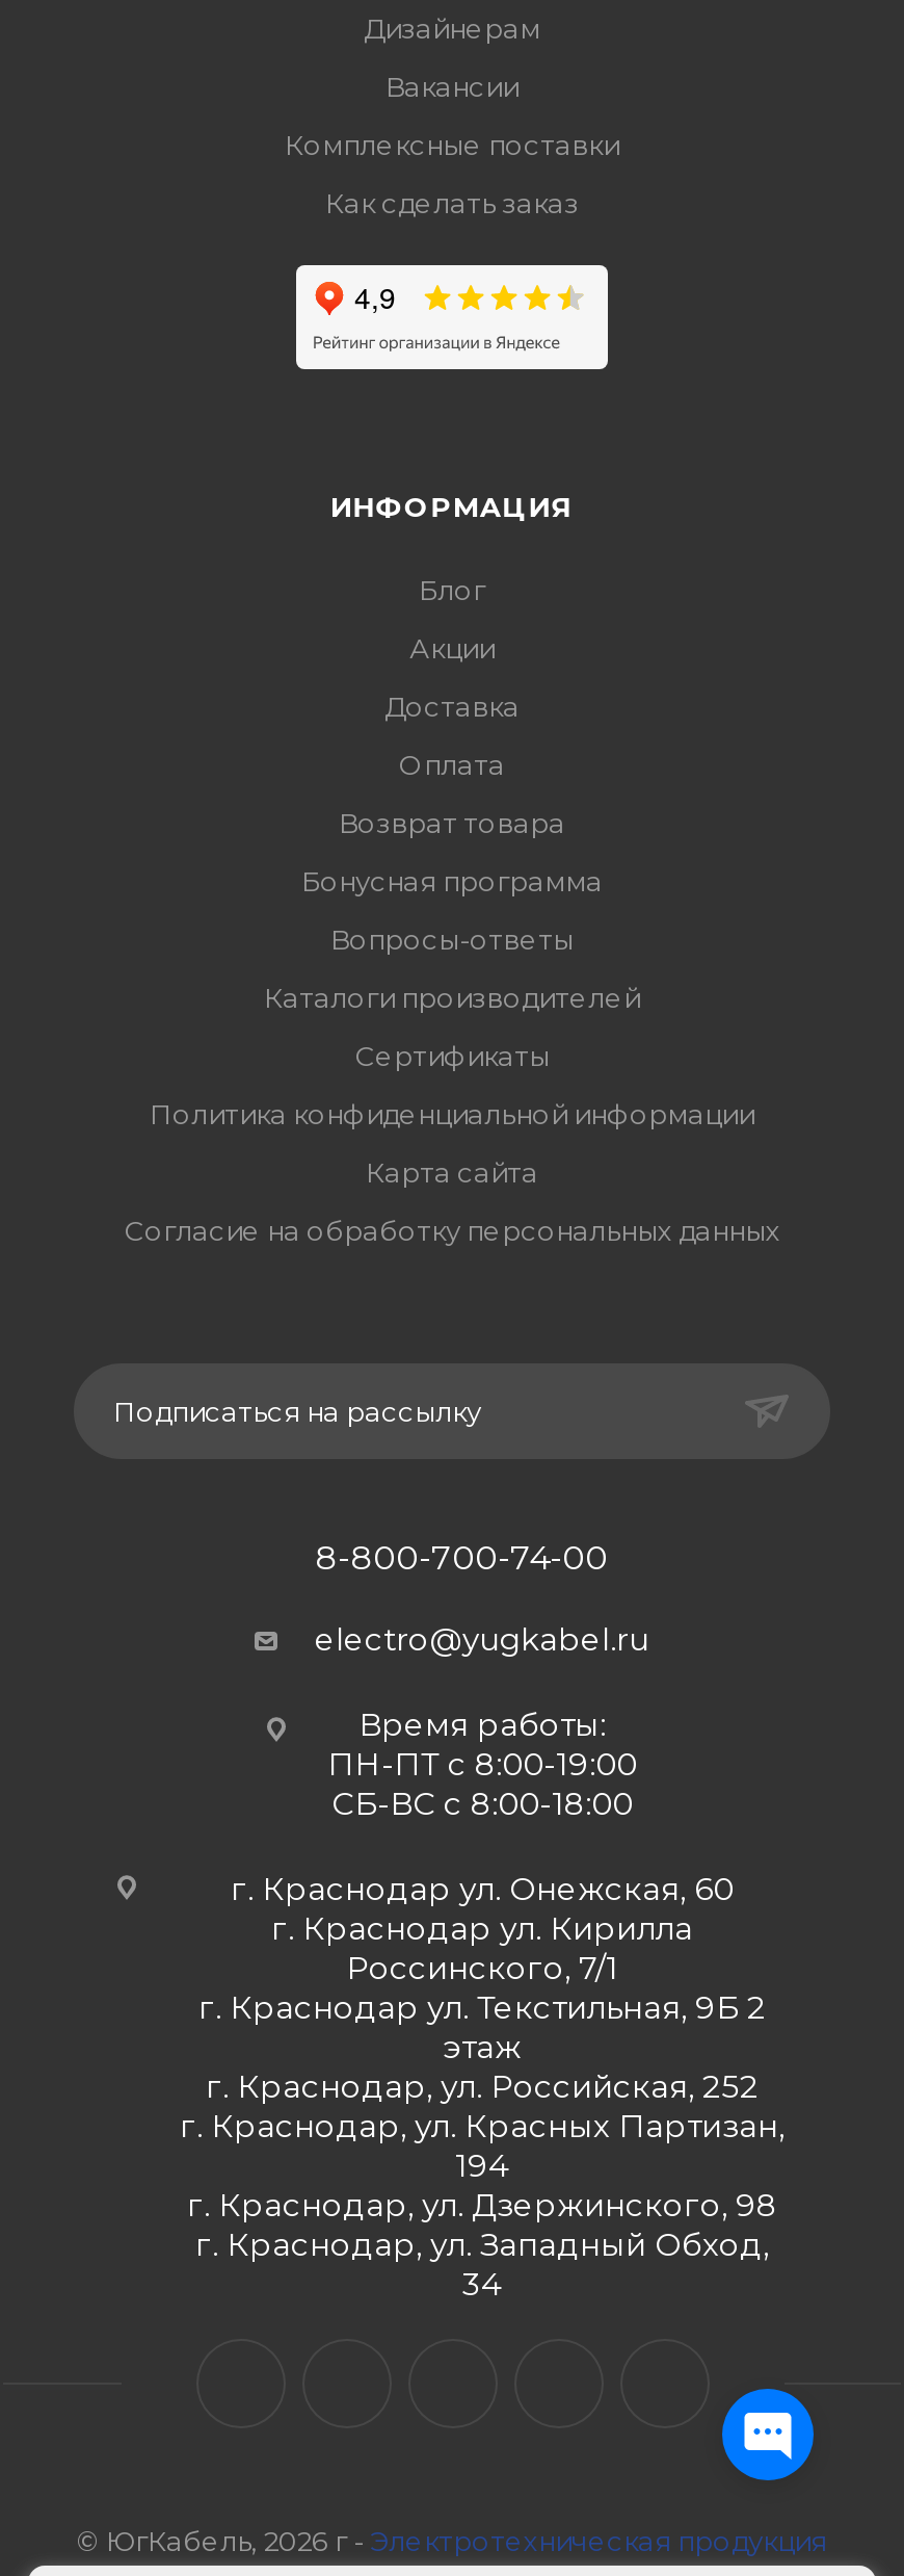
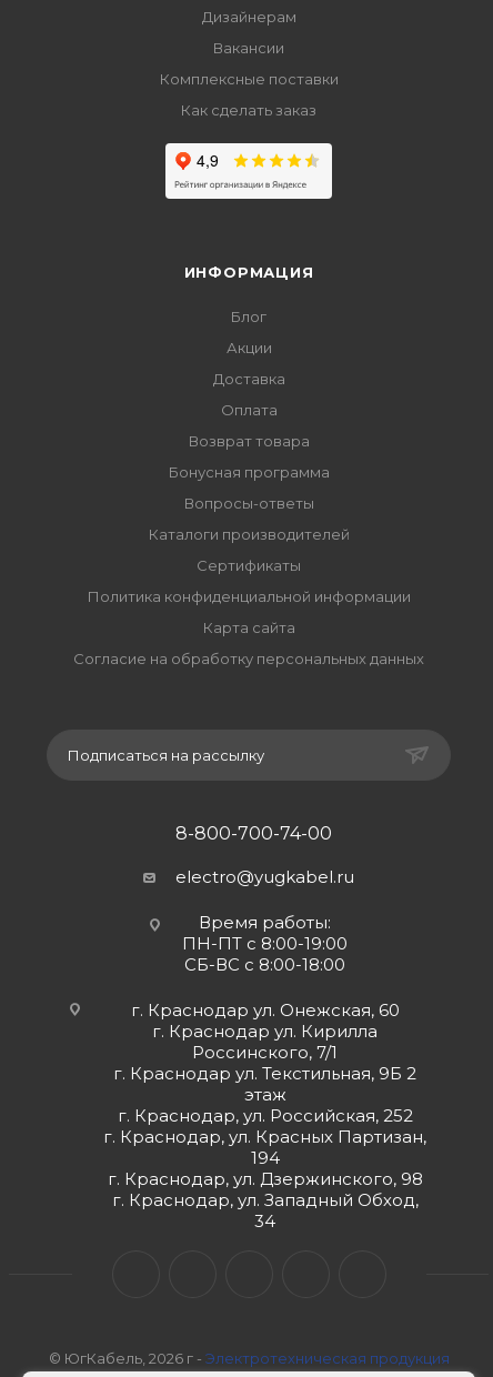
- [image]
